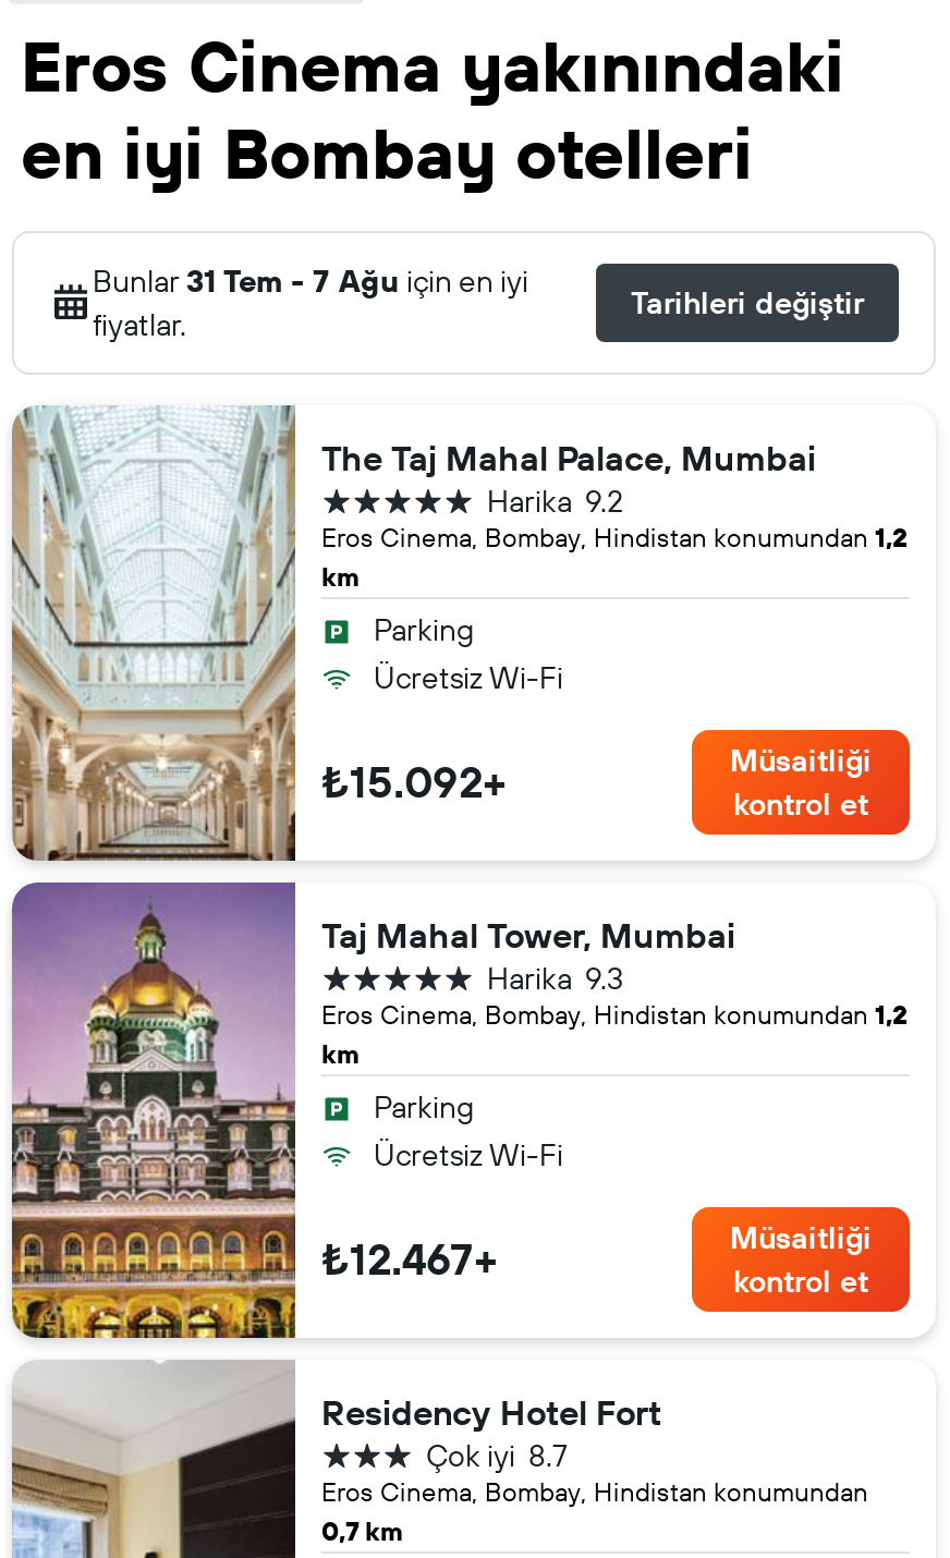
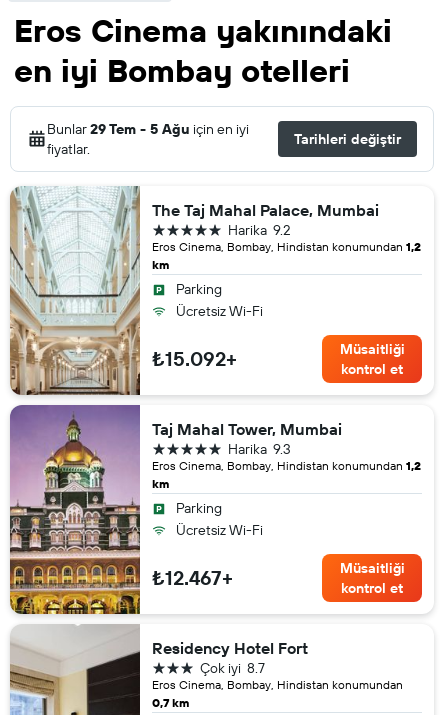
- Bunlar 31 Tem - 7 Ağu için en iyi
+ Bunlar 29 Tem - 5 Ağu için en iyi
